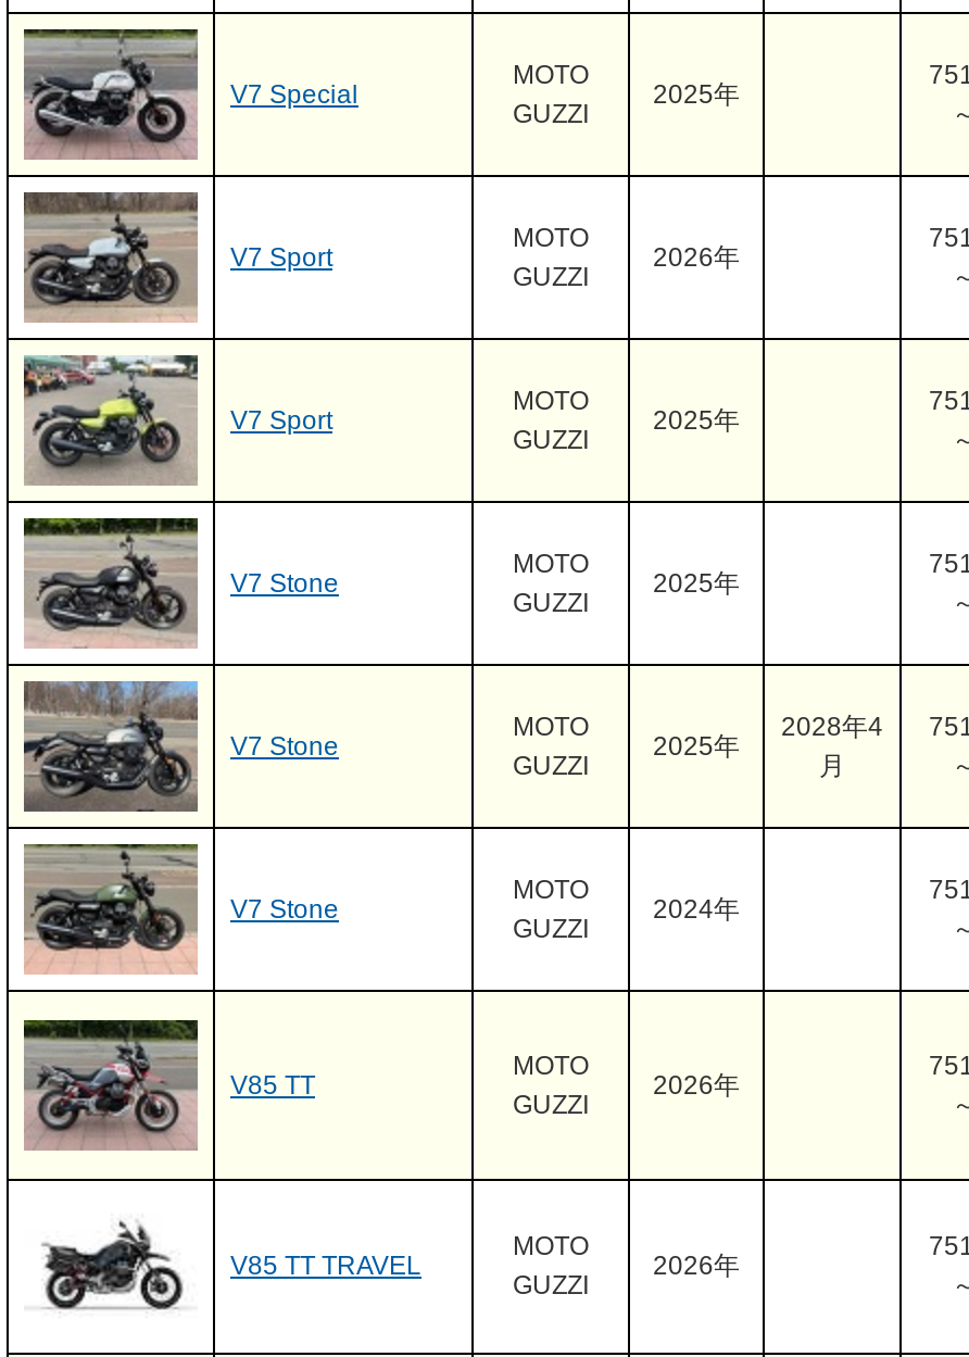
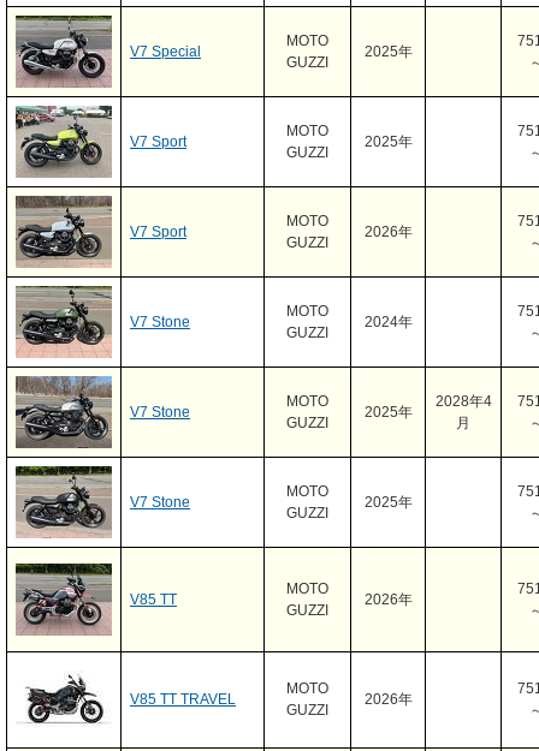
moved down: [image]

- 2026年
+ 2025年

moved up: [image]

- 2025年
+ 2026年

moved down: [image]

- 2025年
+ 2024年

moved up: [image]

- 2024年
+ 2025年
